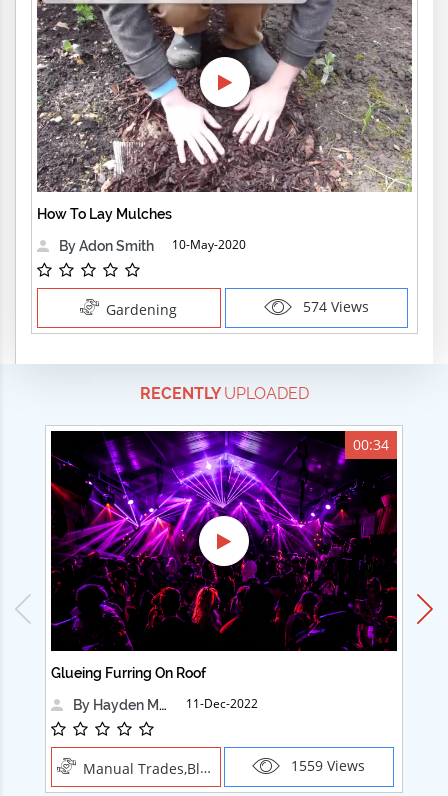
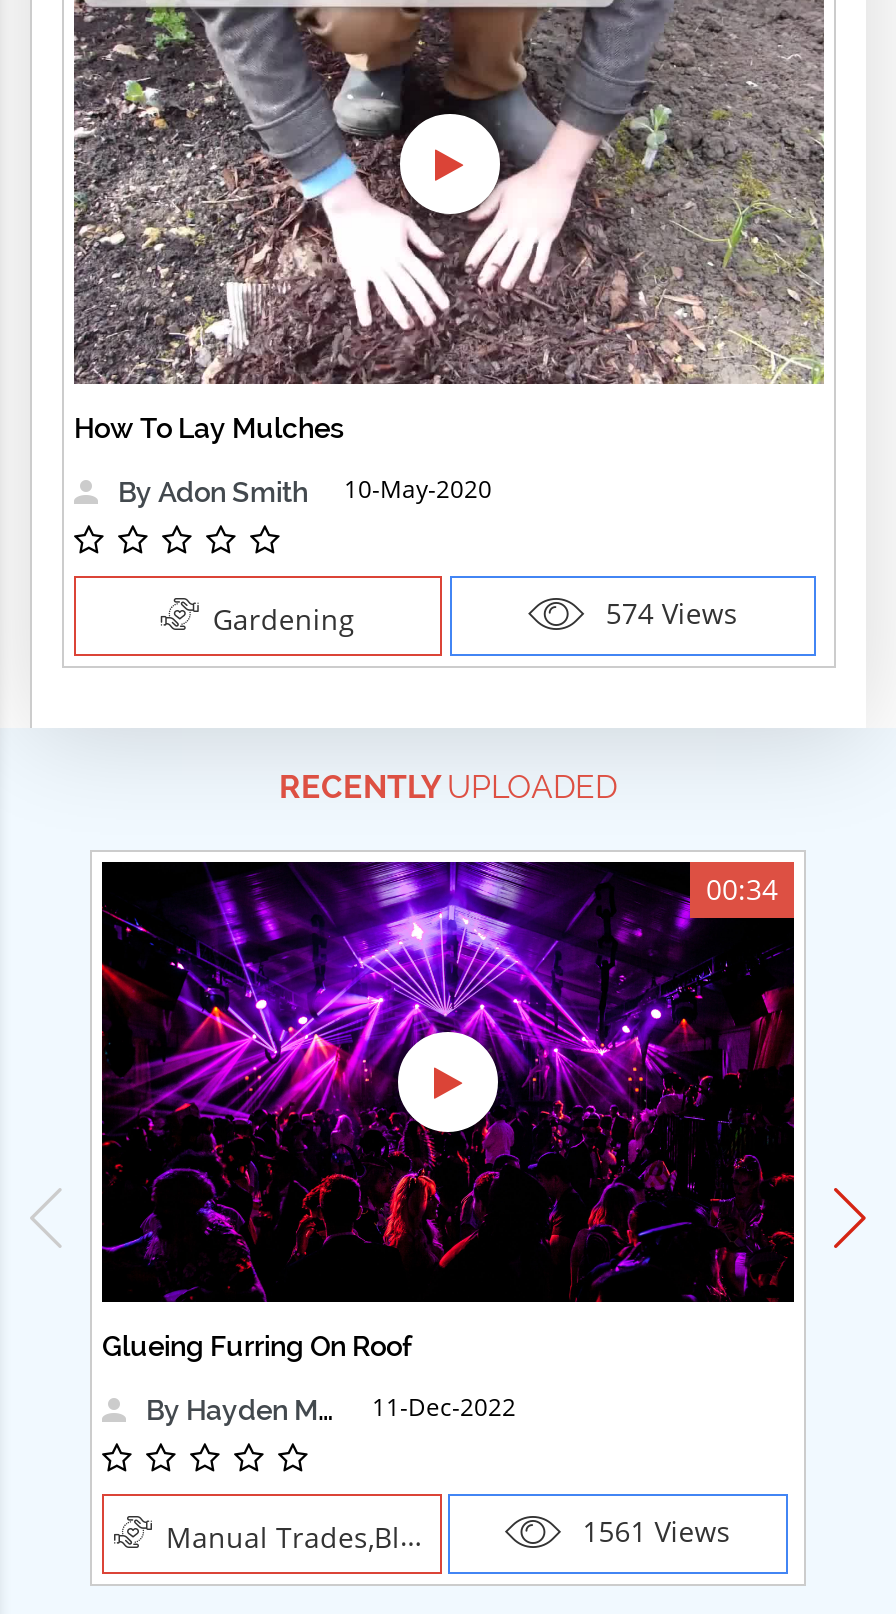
- 1559 Views
+ 1561 Views
